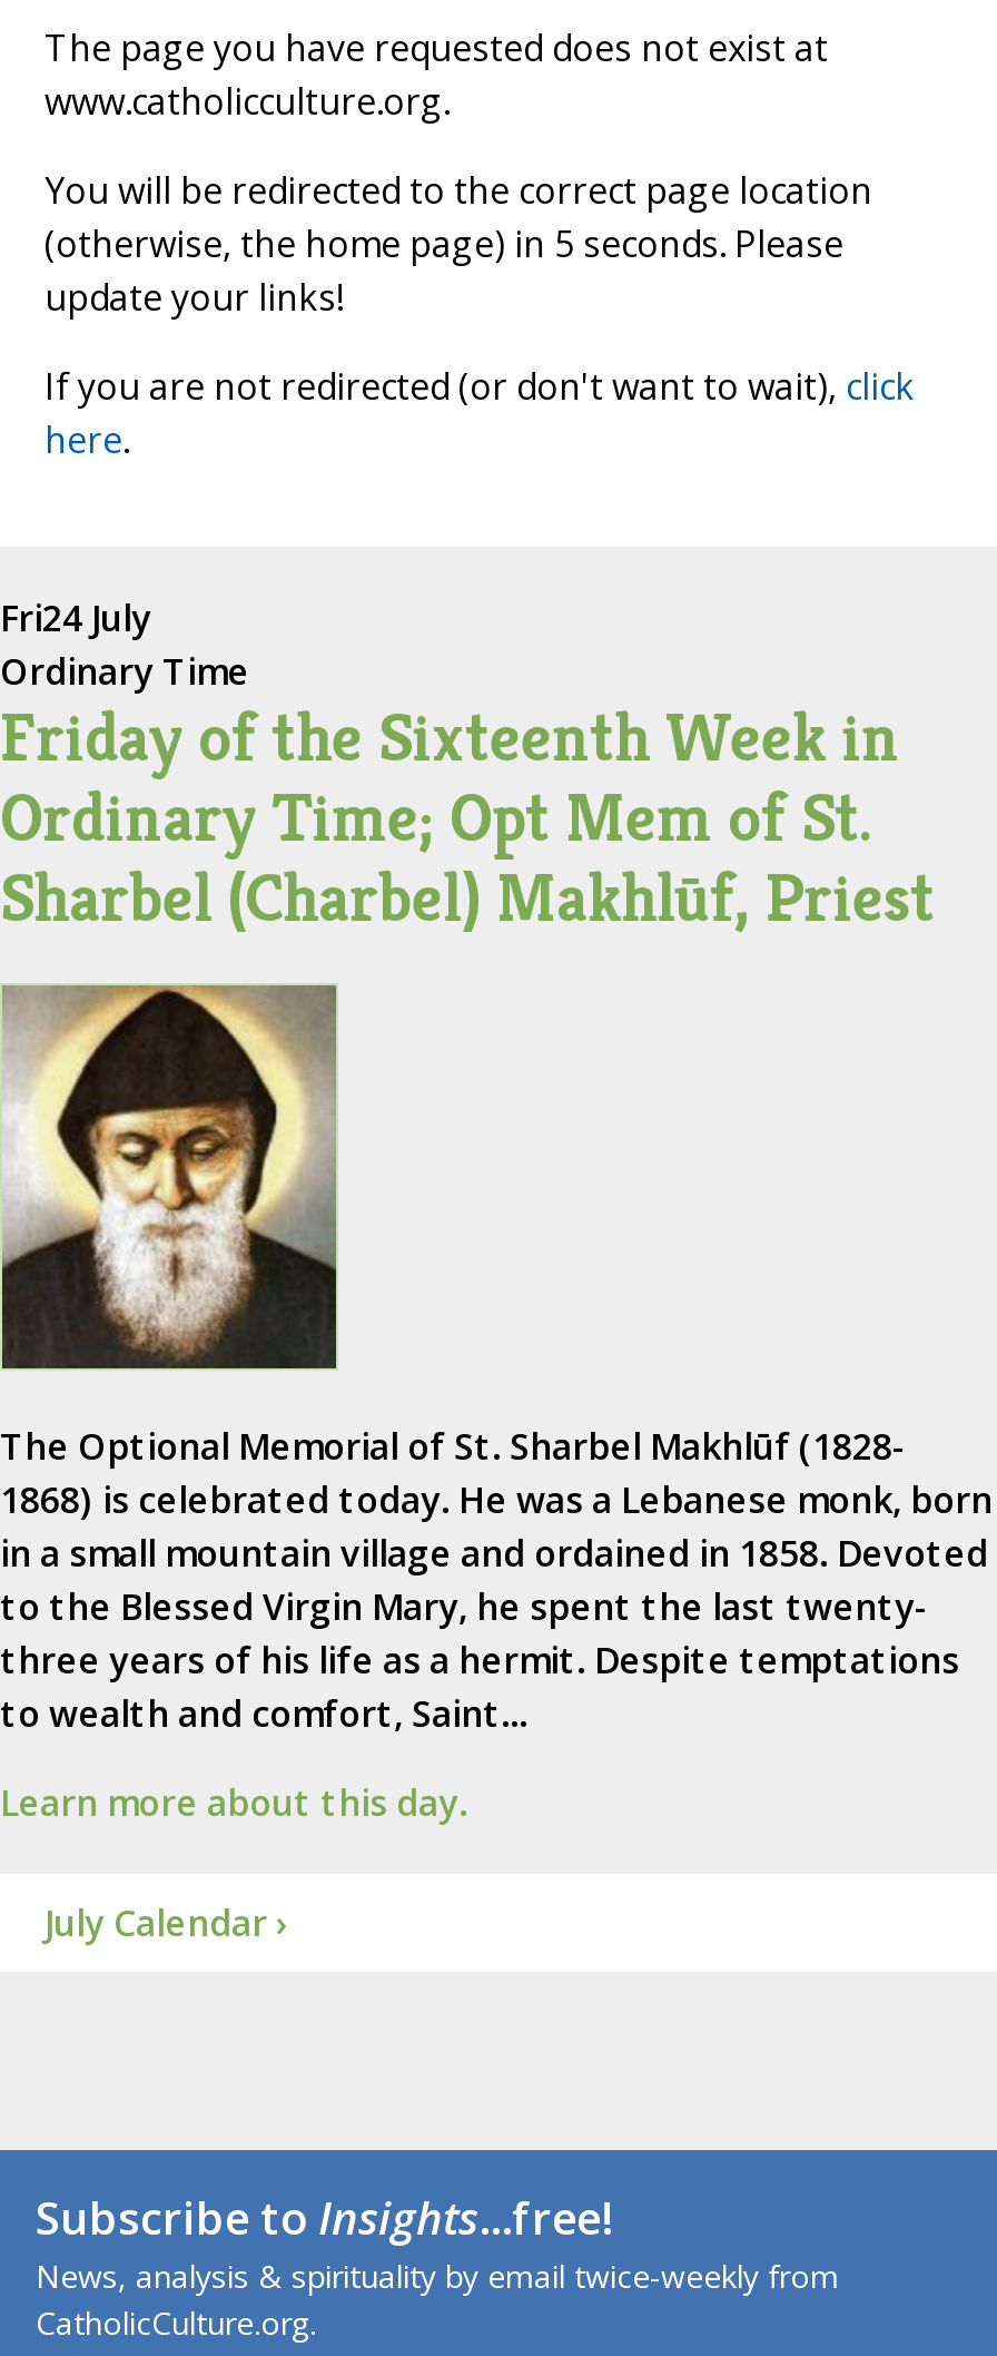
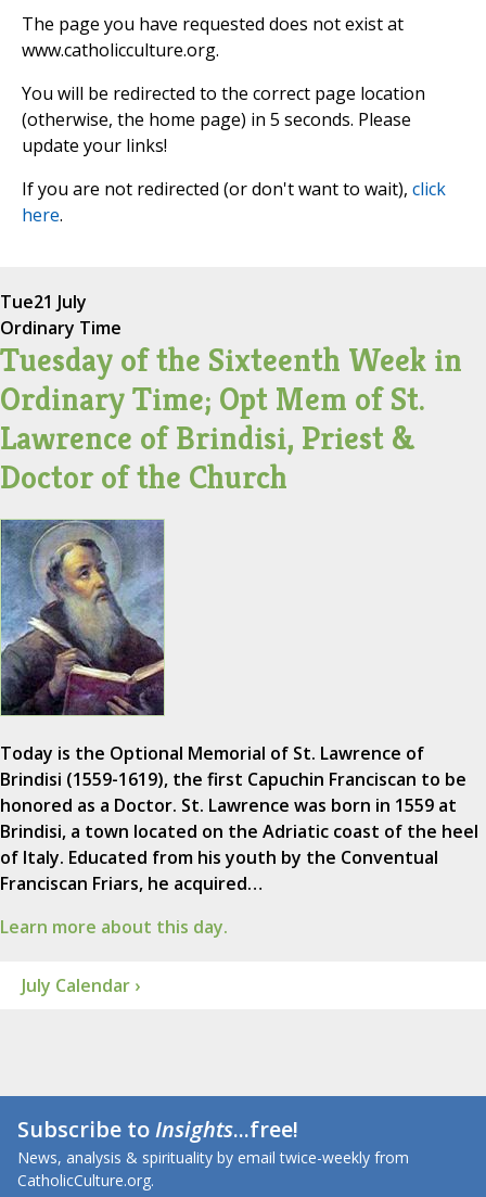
- Fri24 July
+ Tue21 July

- Friday of the Sixteenth Week in
+ Tuesday of the Sixteenth Week in

- Sharbel (Charbel) Makhlūf, Priest
+ Lawrence of Brindisi, Priest &
+ Doctor of the Church

- [image]
+ [image]

- The Optional Memorial of St. Sharbel Makhlūf (1828-
- 1868) is celebrated today. He was a Lebanese monk, born
- in a small mountain village and ordained in 1858. Devoted
- to the Blessed Virgin Mary, he spent the last twenty-
- three years of his life as a hermit. Despite temptations
- to wealth and comfort, Saint…
+ Today is the Optional Memorial of St. Lawrence of
+ Brindisi (1559-1619), the first Capuchin Franciscan to be
+ honored as a Doctor. St. Lawrence was born in 1559 at
+ Brindisi, a town located on the Adriatic coast of the heel
+ of Italy. Educated from his youth by the Conventual
+ Franciscan Friars, he acquired…
